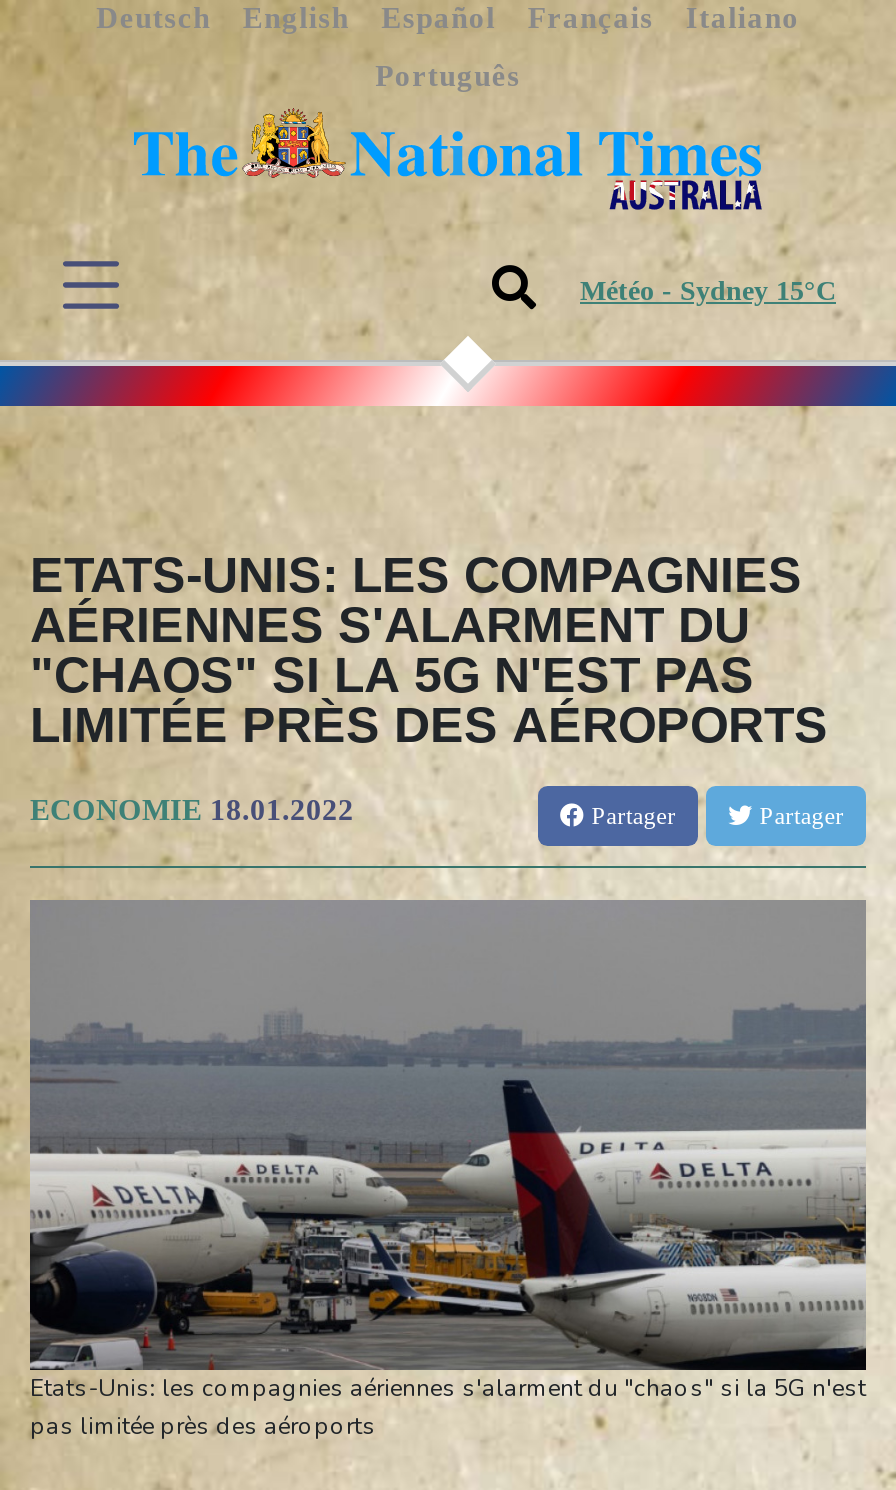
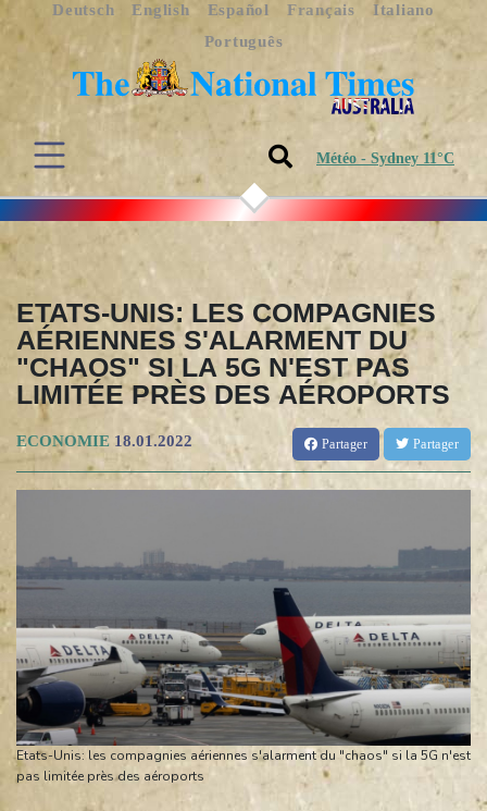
- Météo - Sydney 15°C
+ Météo - Sydney 11°C
